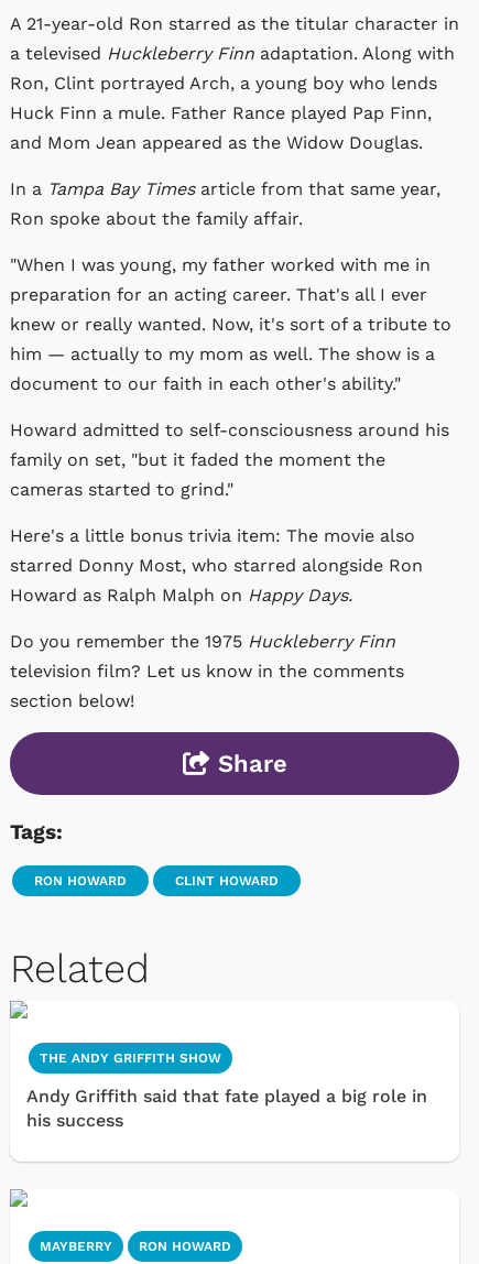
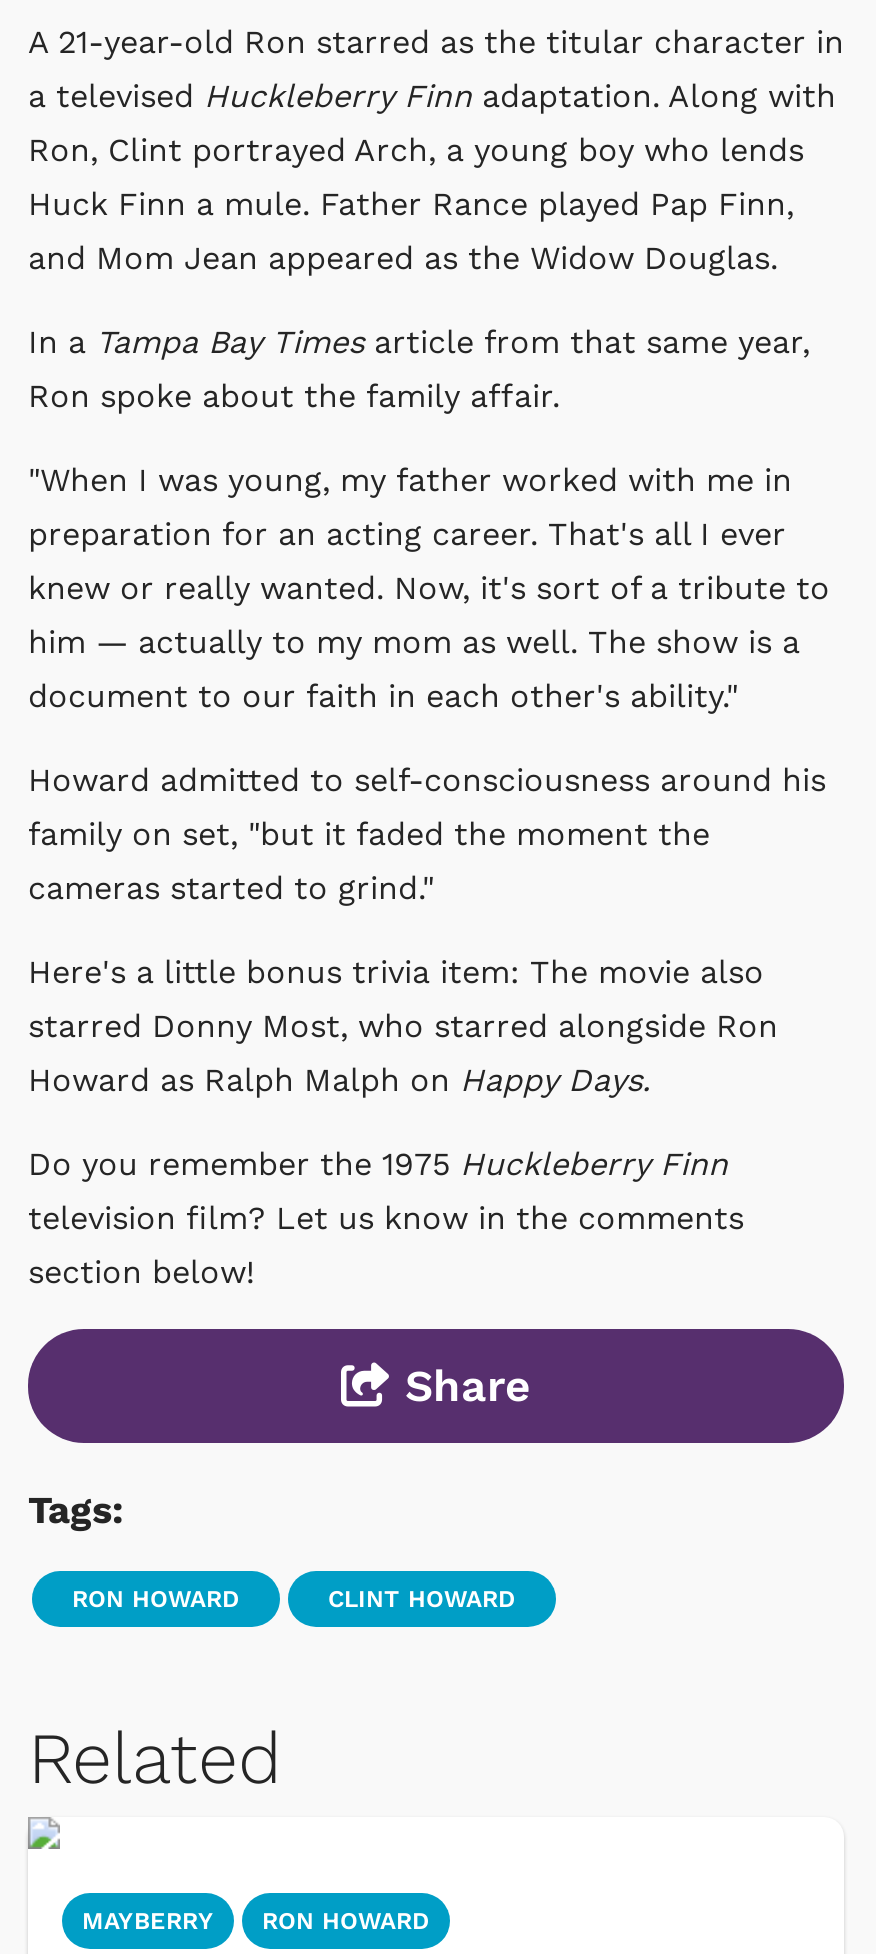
- THE ANDY GRIFFITH SHOW
- Andy Griffith said that fate played a big role in
- his success
